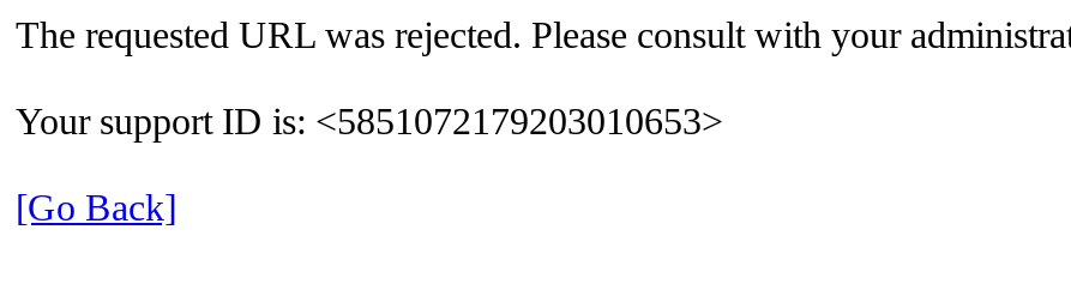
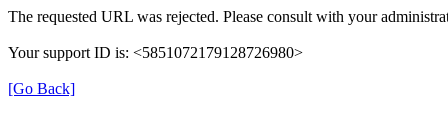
- Your support ID is: <5851072179203010653>
+ Your support ID is: <5851072179128726980>
